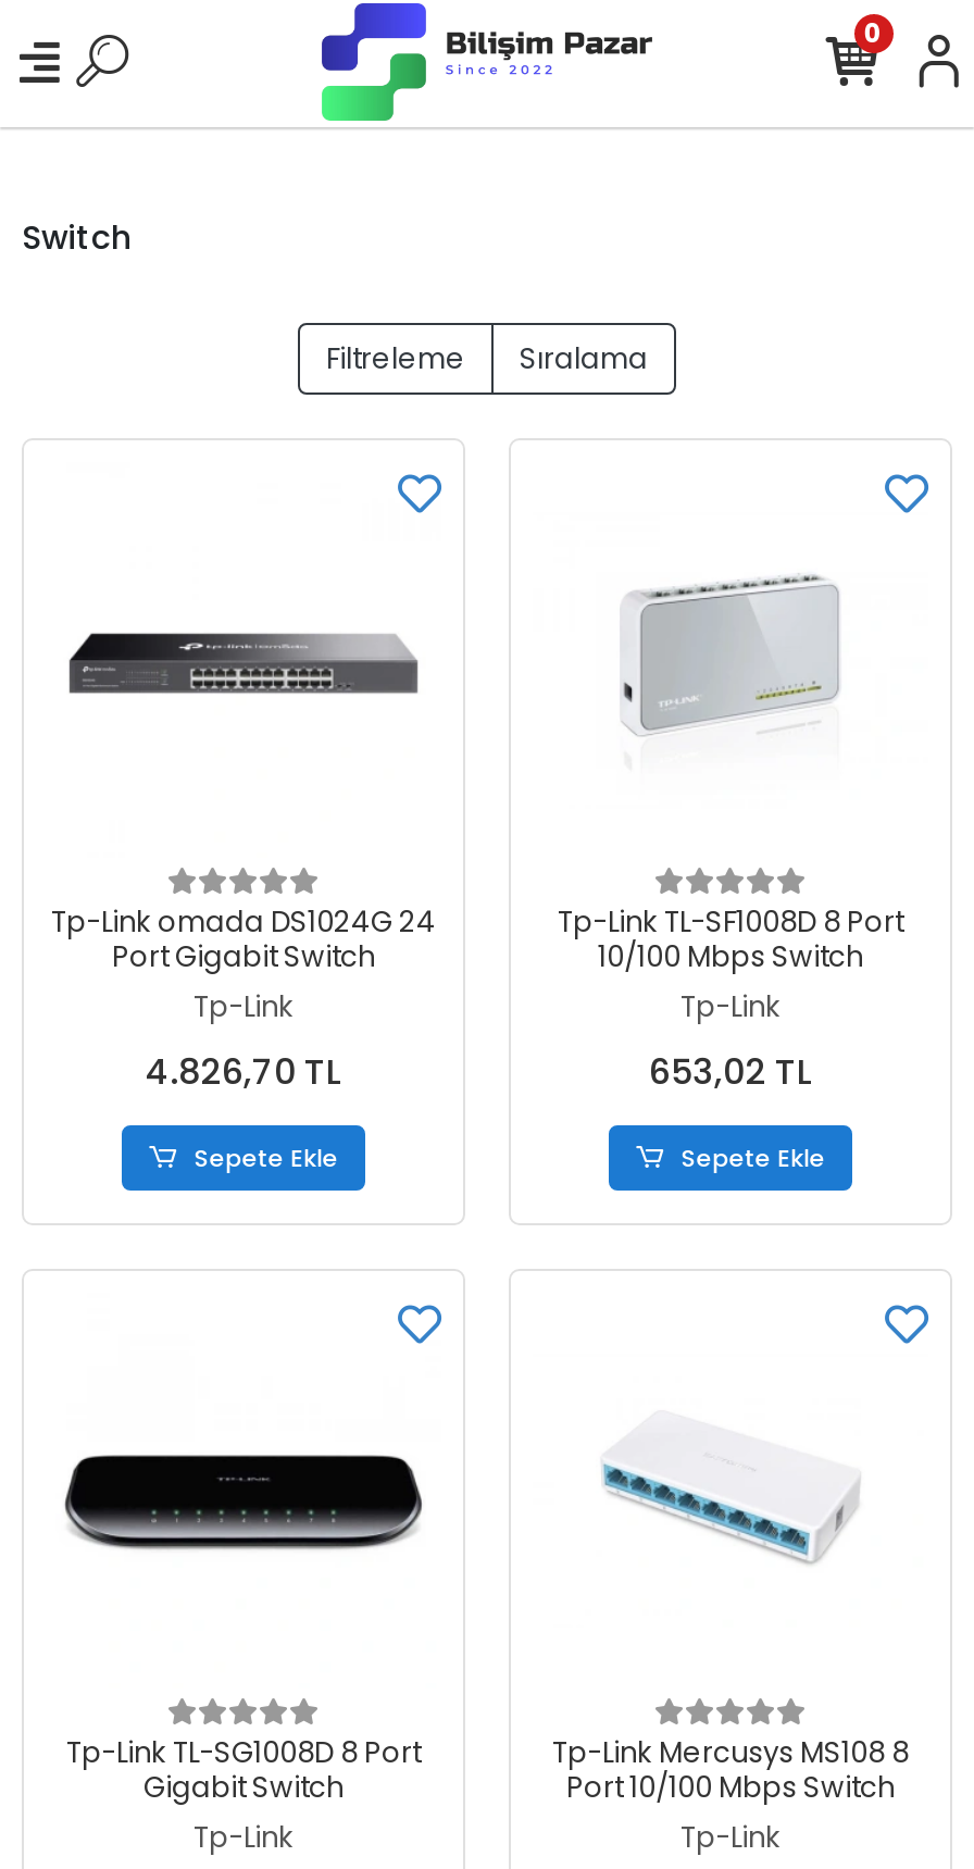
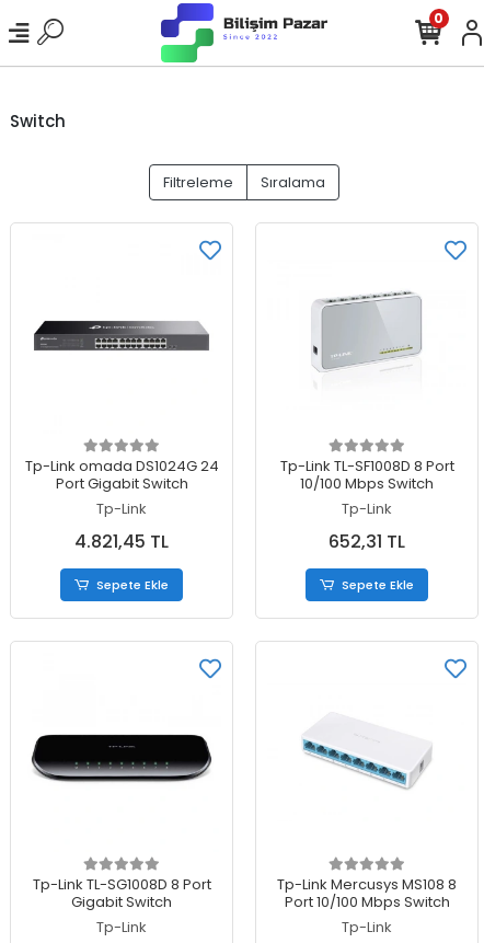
- 4.826,70 TL
+ 4.821,45 TL

- 653,02 TL
+ 652,31 TL
